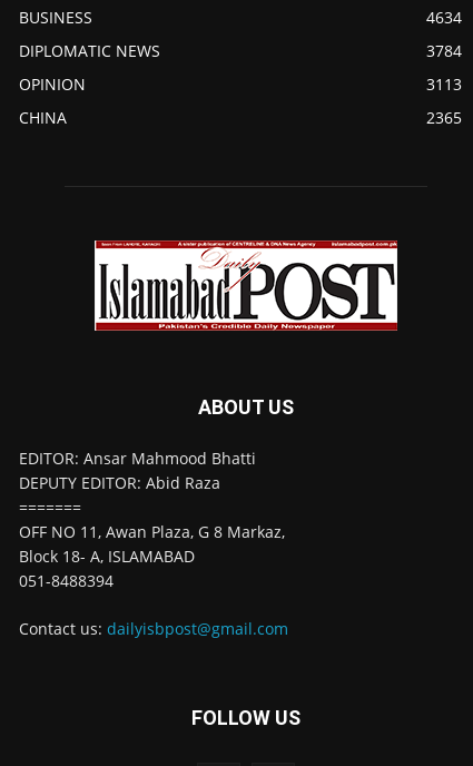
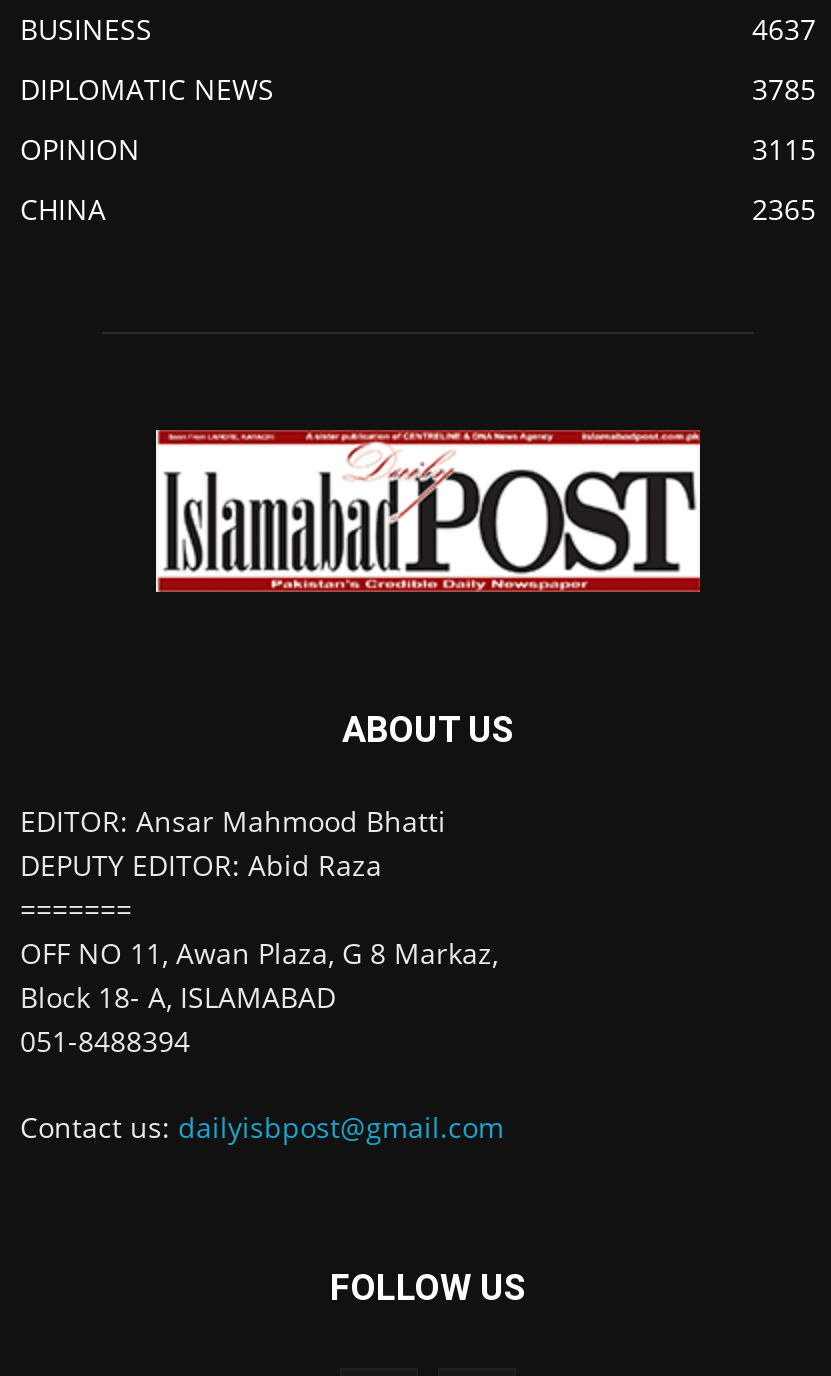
- 4634
+ 4637

- 3784
+ 3785

- 3113
+ 3115
